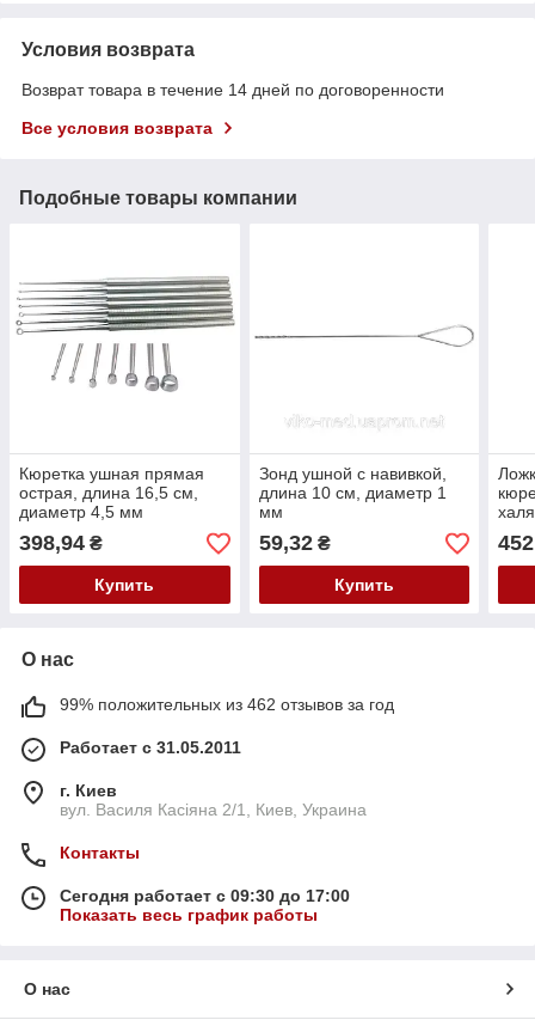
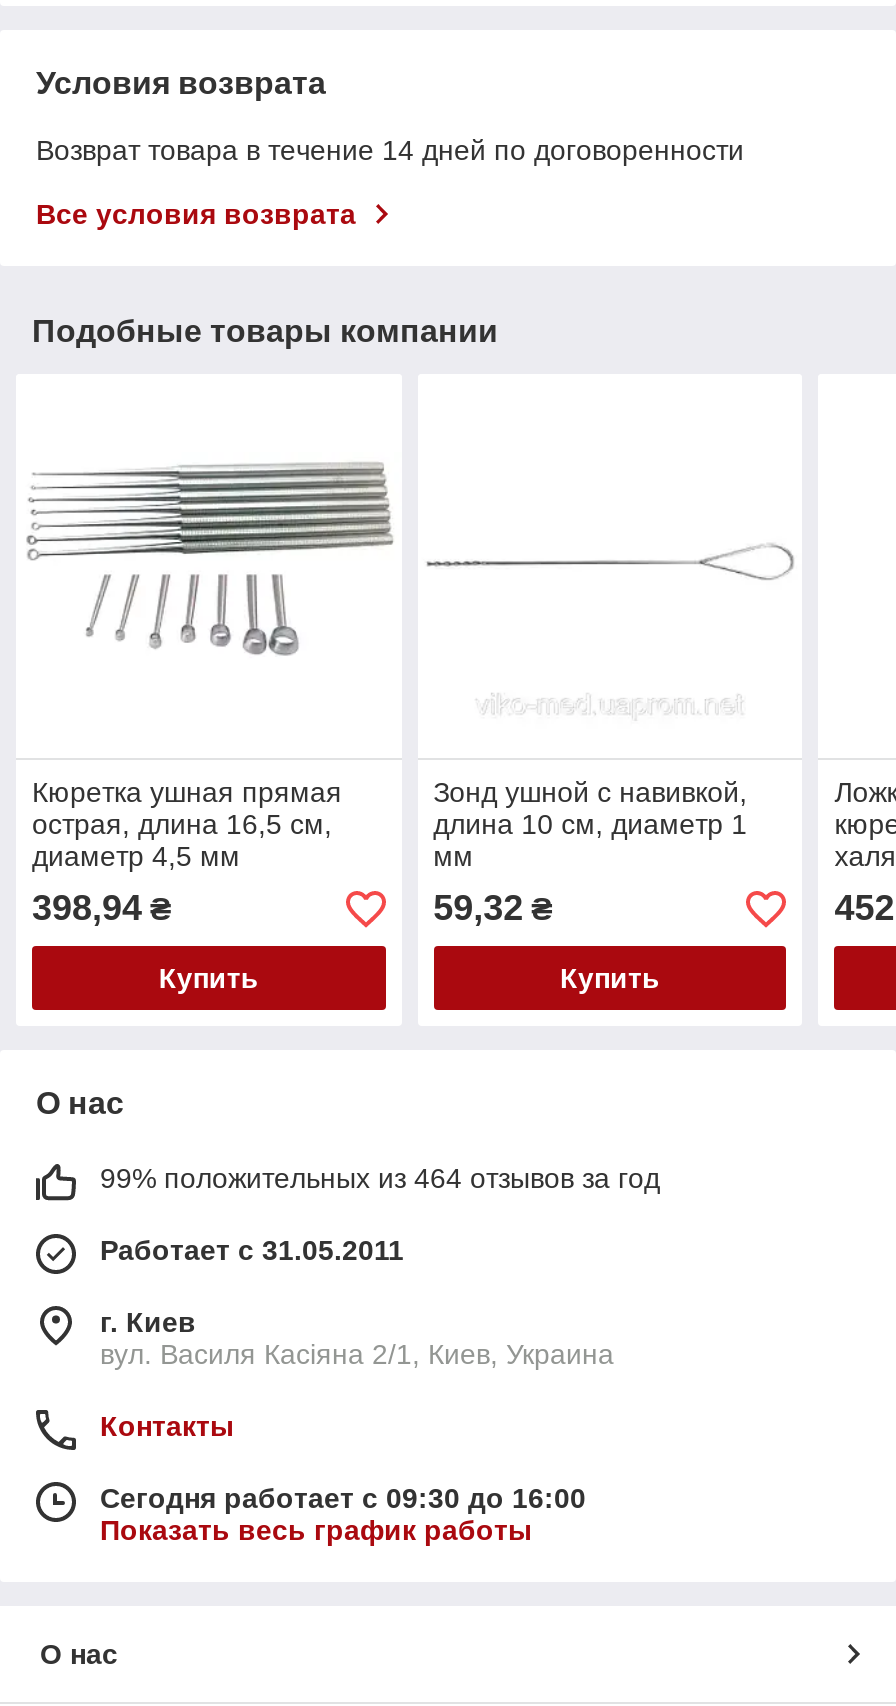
- 99% положительных из 462 отзывов за год
+ 99% положительных из 464 отзывов за год

- Сегодня работает с 09:30 до 17:00
+ Сегодня работает с 09:30 до 16:00
